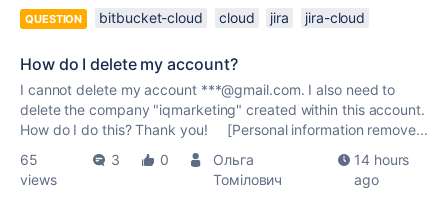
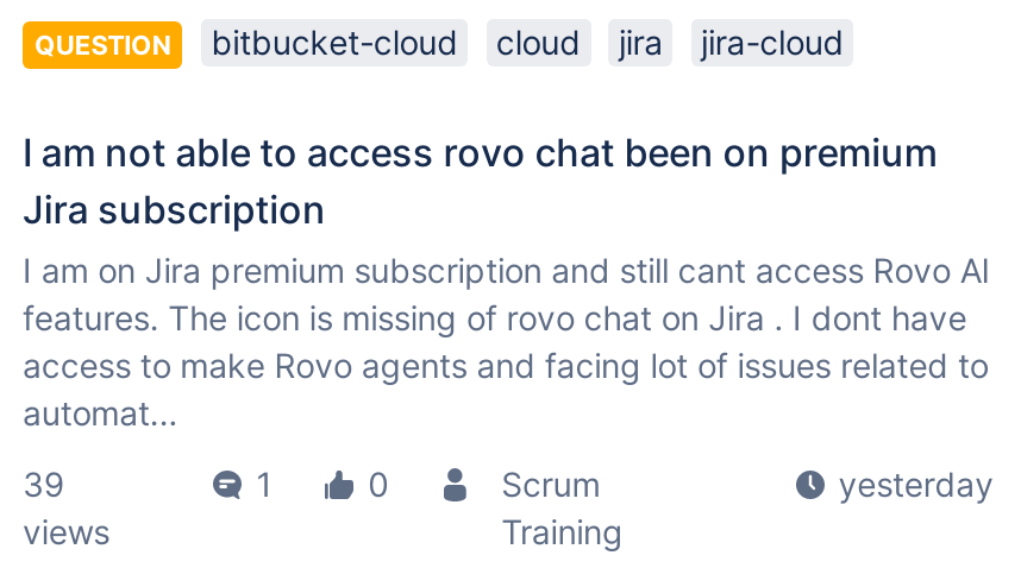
- How do I delete my account?
- I cannot delete my account ***@gmail.com. I also need to
- delete the company "iqmarketing" created within this account.
- How do I do this? Thank you! [Personal information remove...
+ I am not able to access rovo chat been on premium
+ Jira subscription
+ I am on Jira premium subscription and still cant access Rovo AI
+ features. The icon is missing of rovo chat on Jira . I dont have
+ access to make Rovo agents and facing lot of issues related to
+ automat...

- 65
+ 39

- 3
+ 1

- Ольга
- Томілович
+ Scrum
+ Training

- 14 hours
- ago
+ yesterday
